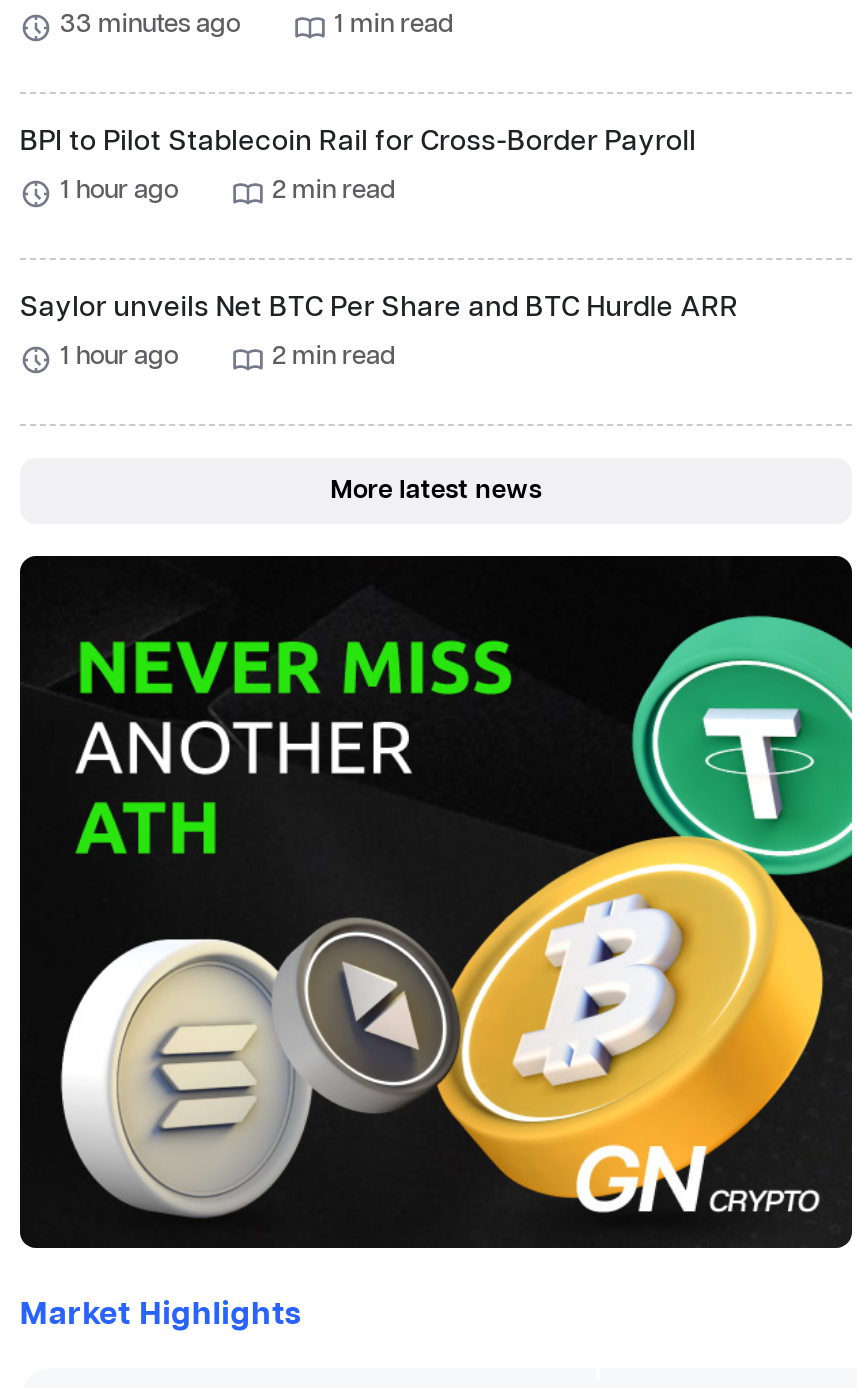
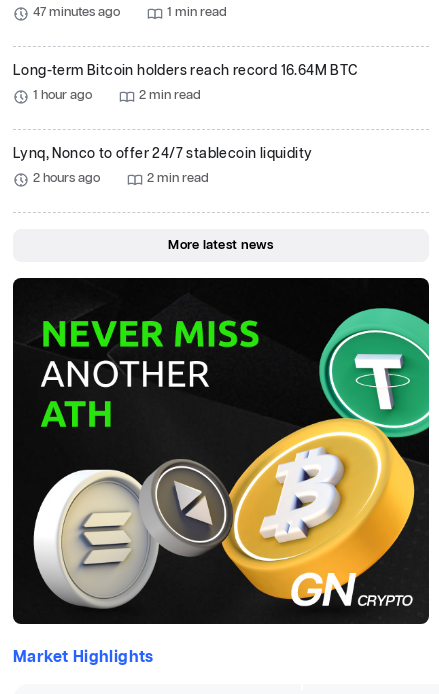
- 33 minutes ago
+ 47 minutes ago

- BPI to Pilot Stablecoin Rail for Cross-Border Payroll
+ Long-term Bitcoin holders reach record 16.64M BTC

- Saylor unveils Net BTC Per Share and BTC Hurdle ARR
+ Lynq, Nonco to offer 24/7 stablecoin liquidity

- 1 hour ago
+ 2 hours ago
